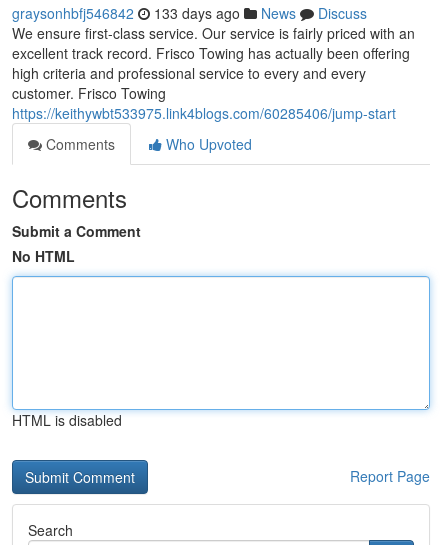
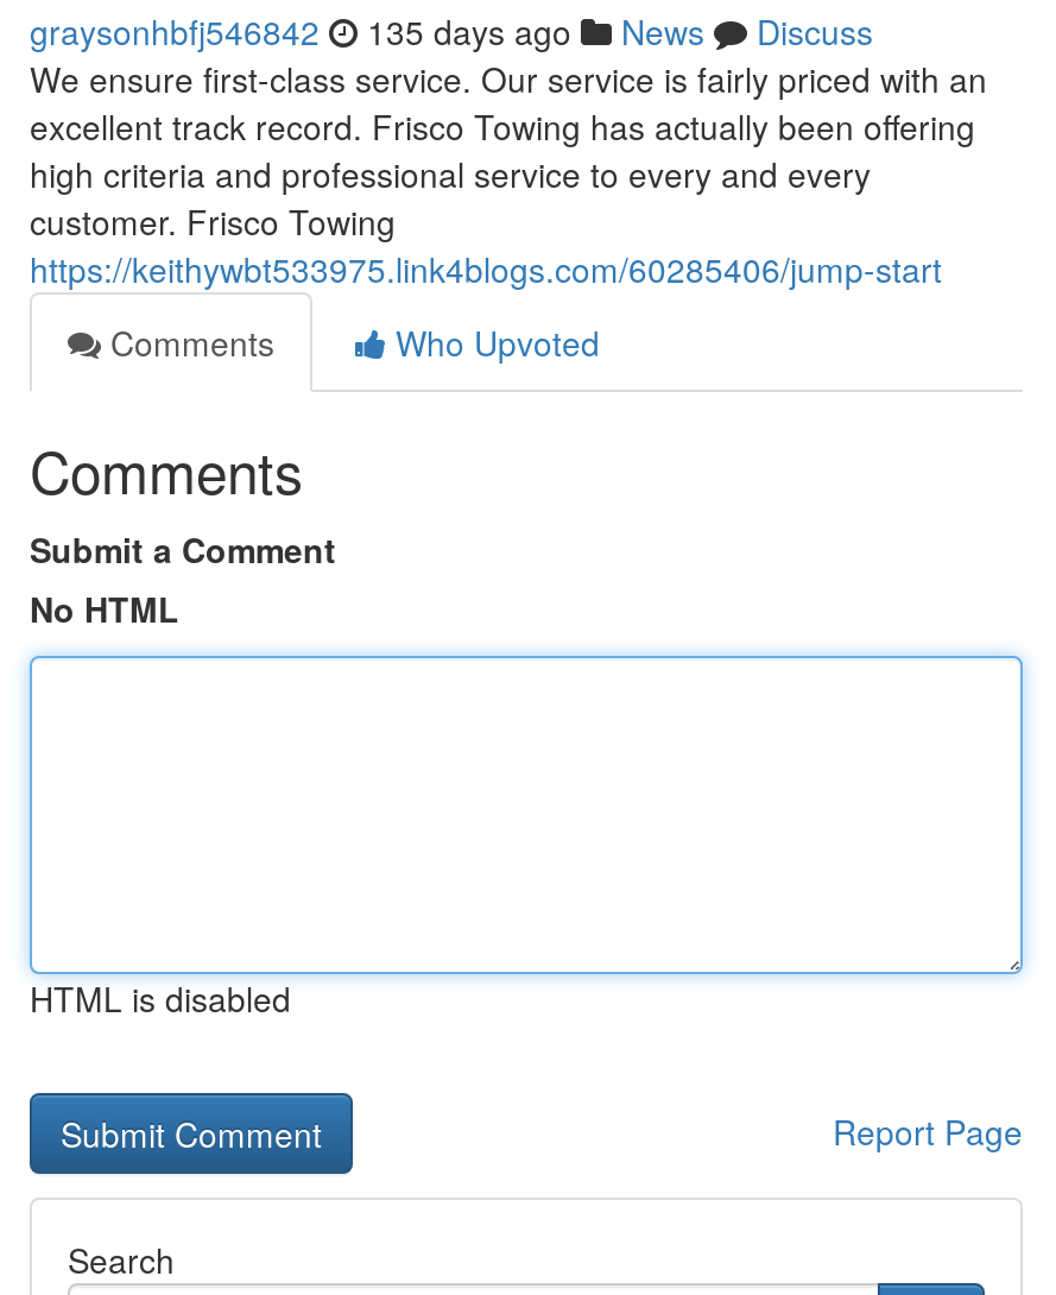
- graysonhbfj546842 133 days ago News Discuss
+ graysonhbfj546842 135 days ago News Discuss
